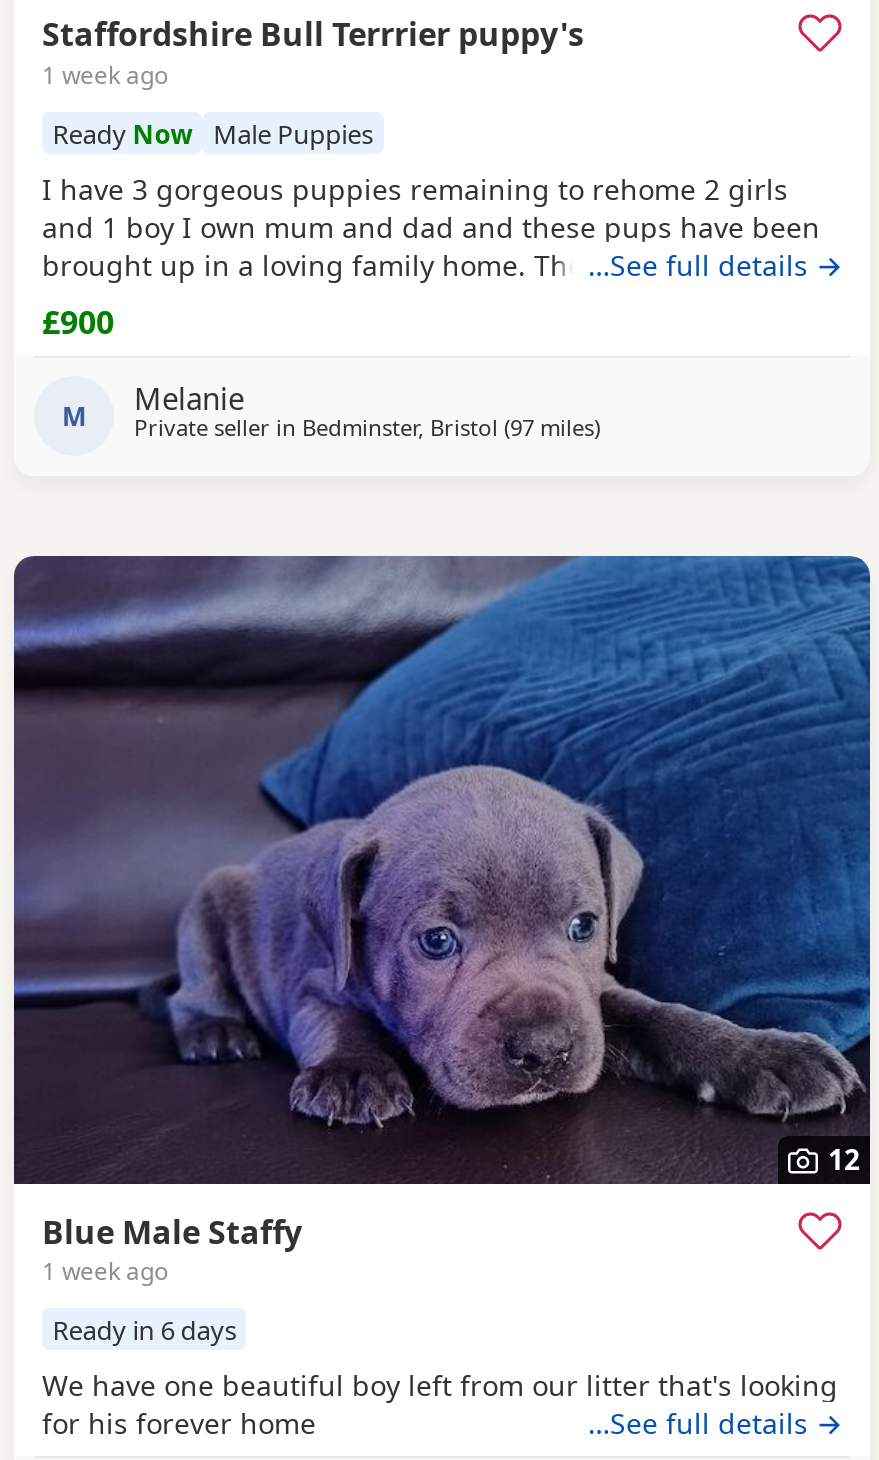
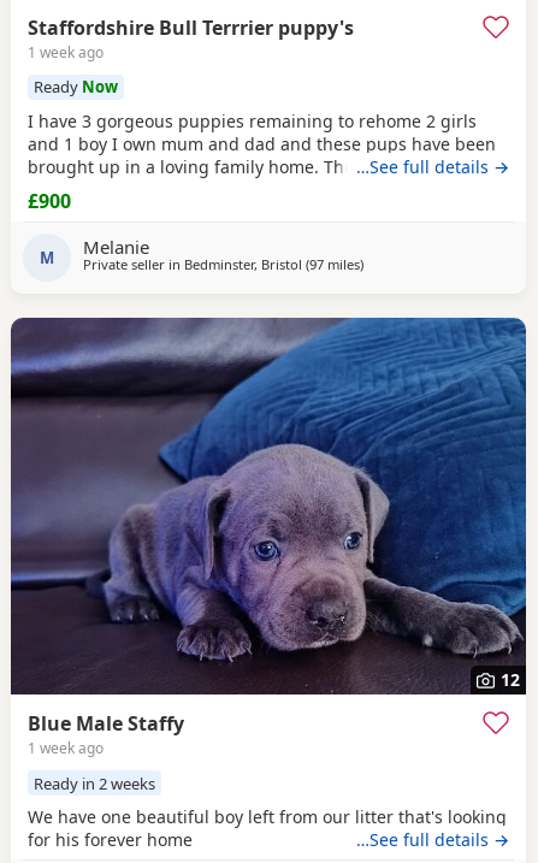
- Ready Now Male Puppies
+ Ready Now

- Ready in 6 days
+ Ready in 2 weeks
